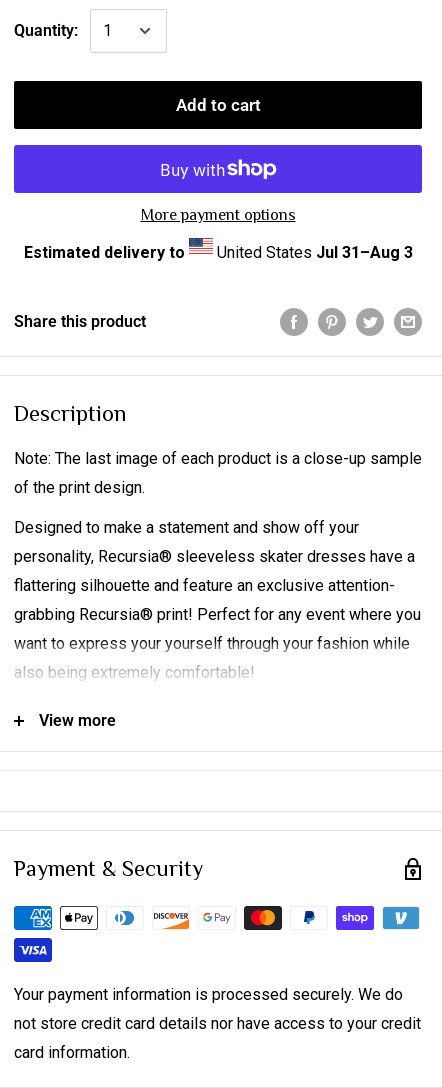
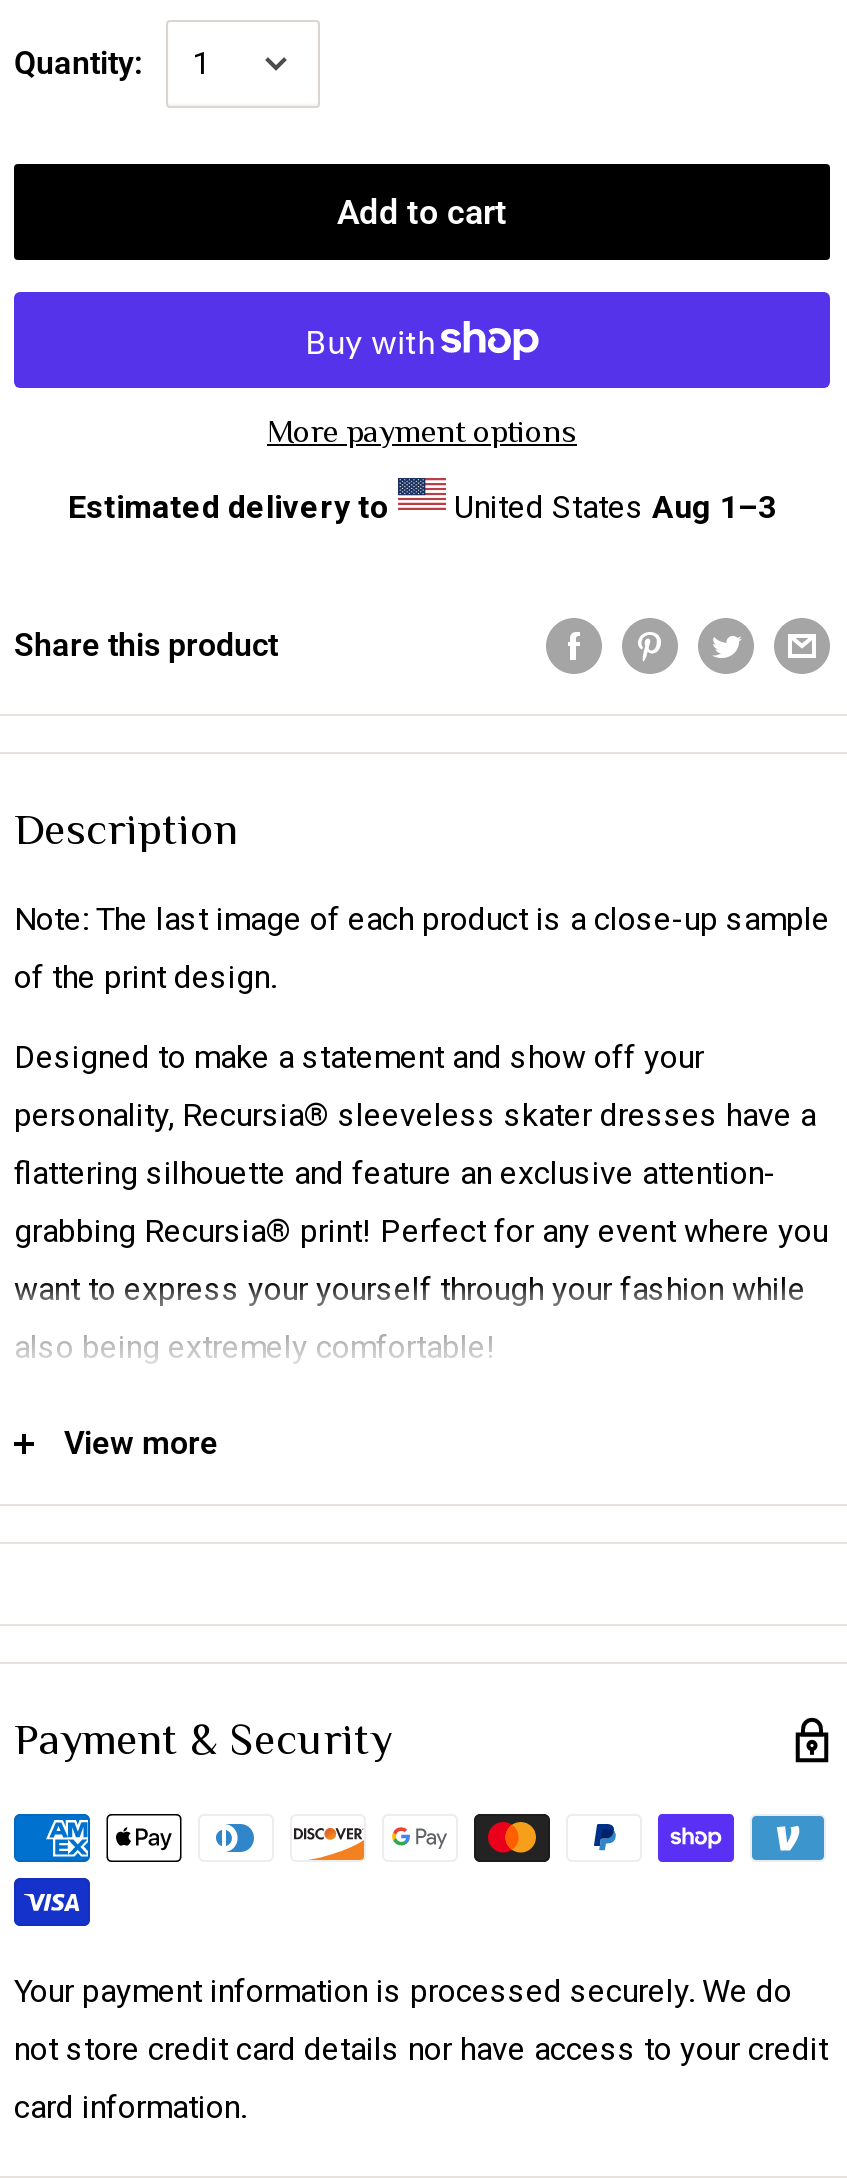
- United States Jul 31–Aug 3
+ United States Aug 1–3
